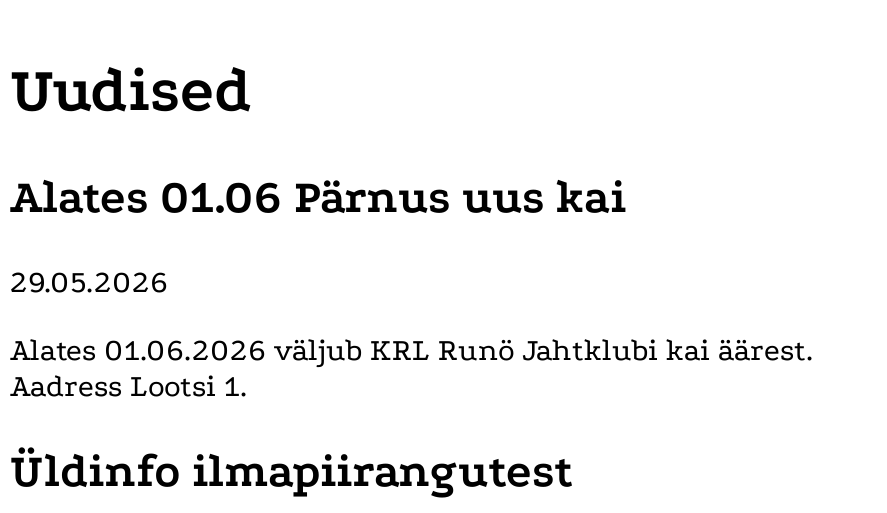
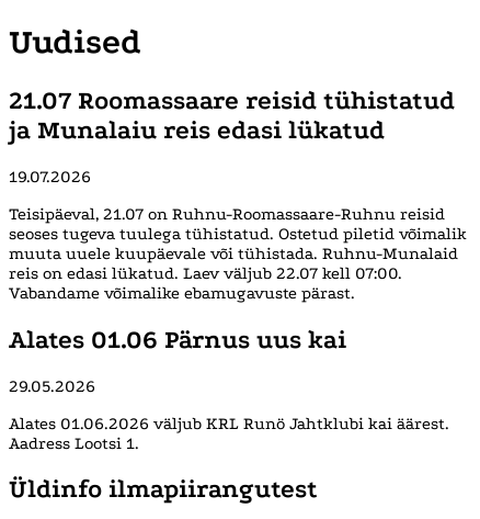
+ 21.07 Roomassaare reisid tühistatud
+ ja Munalaiu reis edasi lükatud
+ 19.07.2026
+ Teisipäeval, 21.07 on Ruhnu-Roomassaare-Ruhnu reisid
+ seoses tugeva tuulega tühistatud. Ostetud piletid võimalik
+ muuta uuele kuupäevale või tühistada. Ruhnu-Munalaid
+ reis on edasi lükatud. Laev väljub 22.07 kell 07:00.
+ Vabandame võimalike ebamugavuste pärast.
